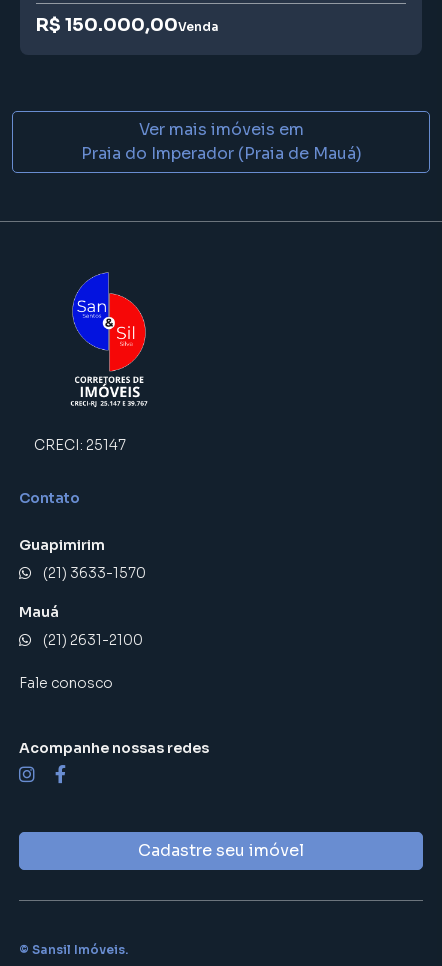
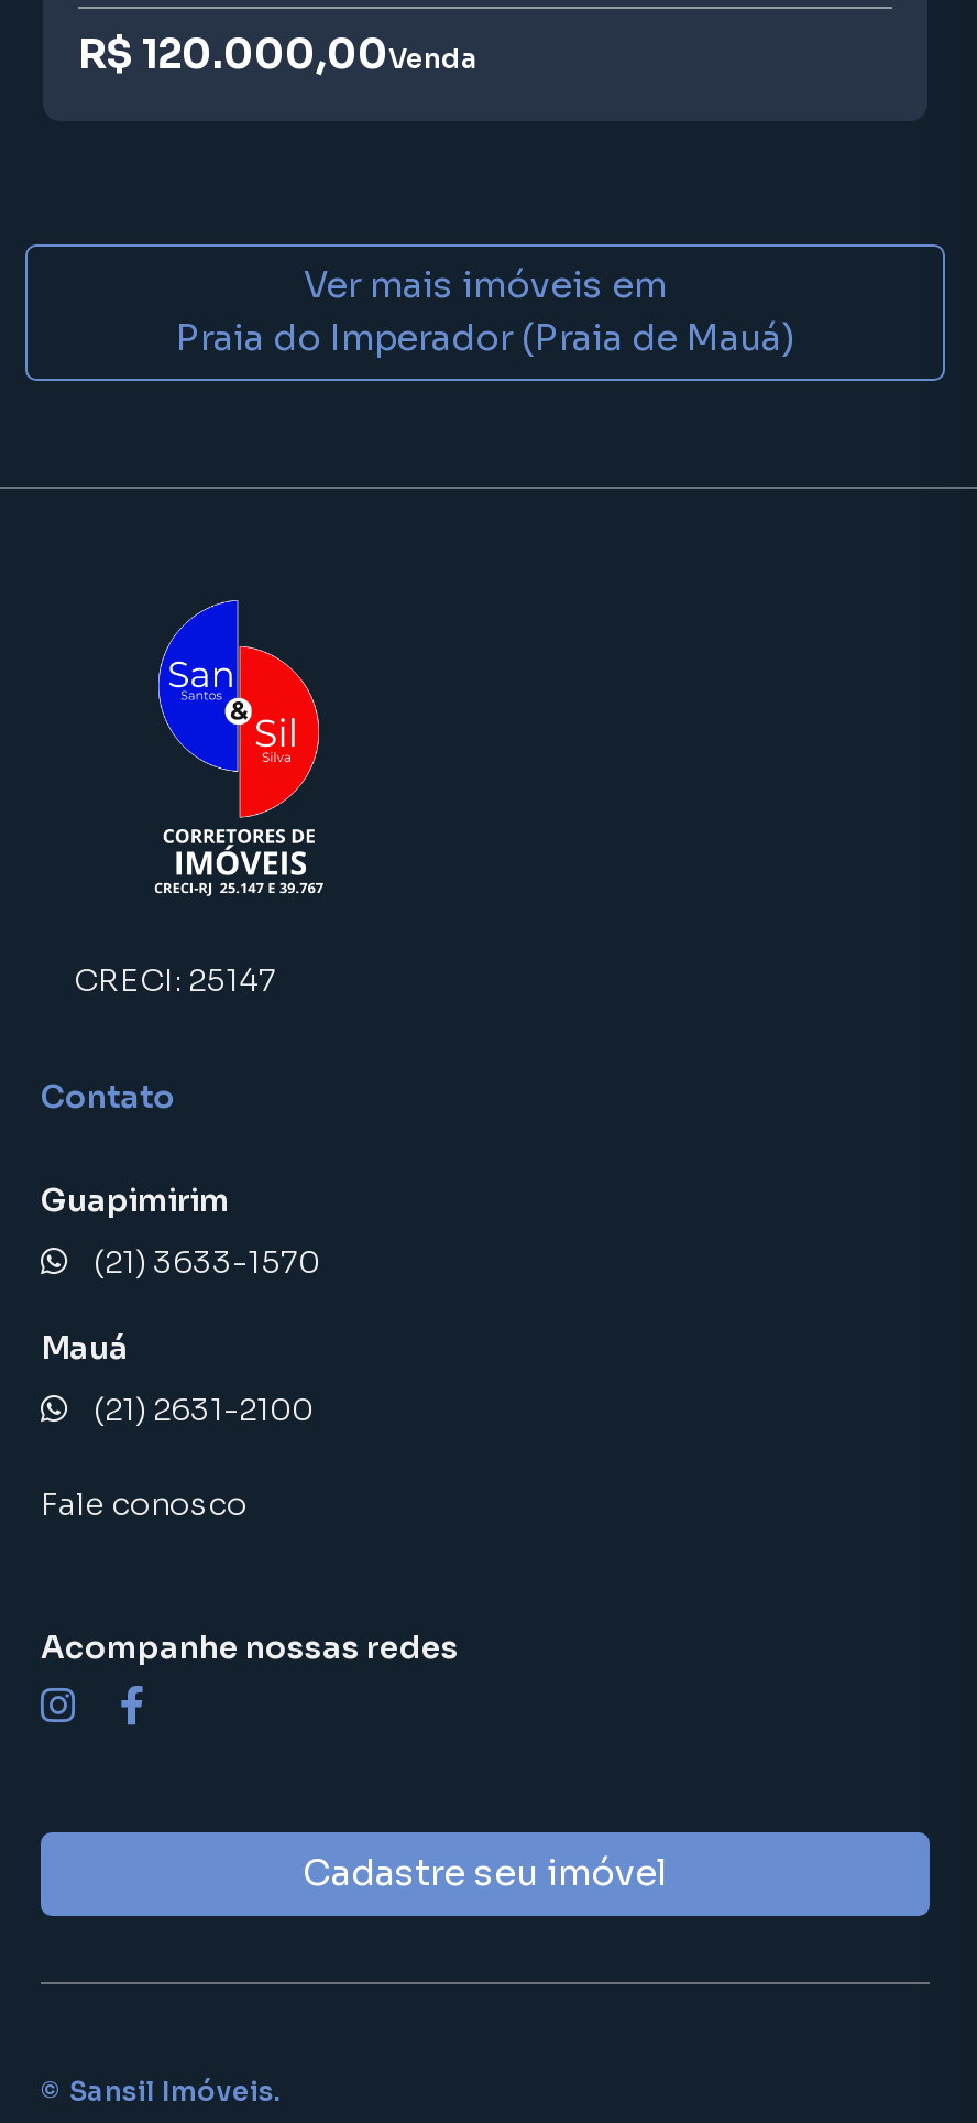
- R$ 150.000,00Venda
+ R$ 120.000,00Venda
